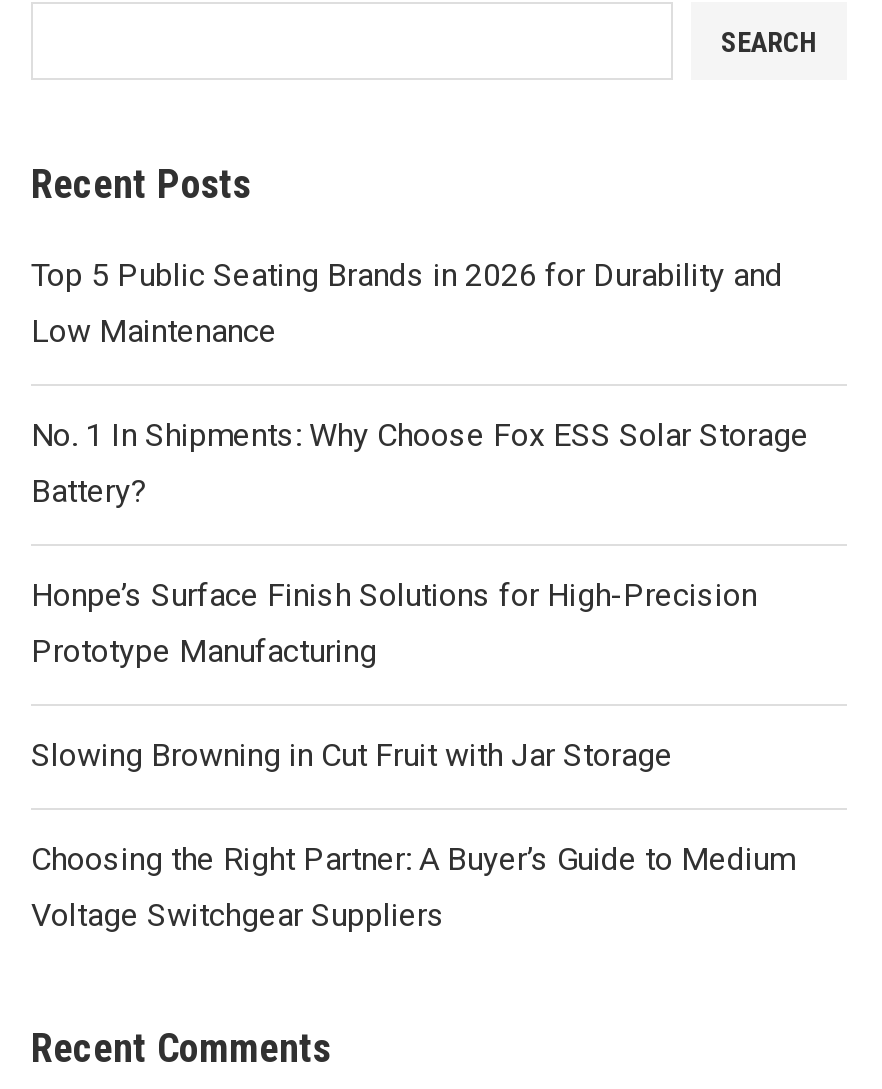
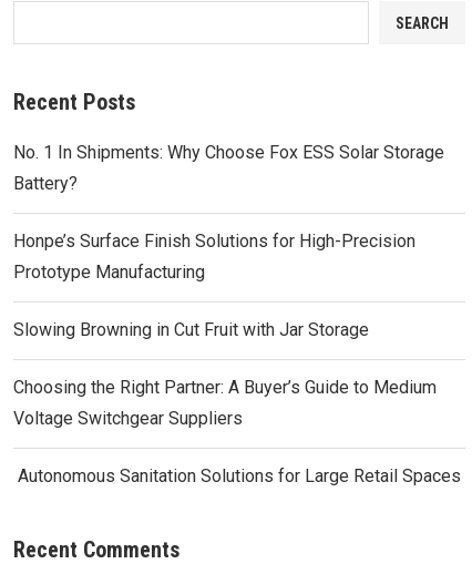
- Top 5 Public Seating Brands in 2026 for Durability and
- Low Maintenance

moved up: No. 1 In Shipments: Why Choose Fox ESS Solar Storage | Battery? | Honpe’s Surface Finish Solutions for High-Precision | Prototype Manufacturing | Slowing Browning in Cut Fruit with Jar Storage | Choosing the Right Partner: A Buyer’s Guide to Medium | Voltage Switchgear Suppliers

+ Autonomous Sanitation Solutions for Large Retail Spaces
